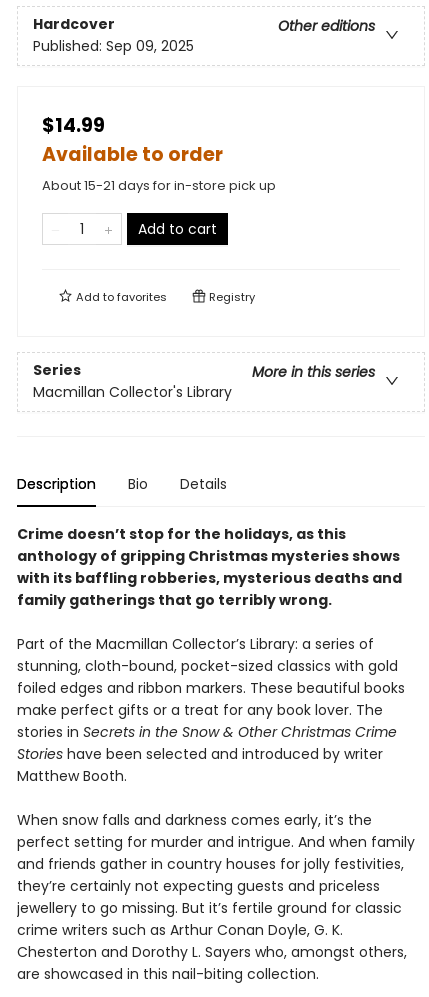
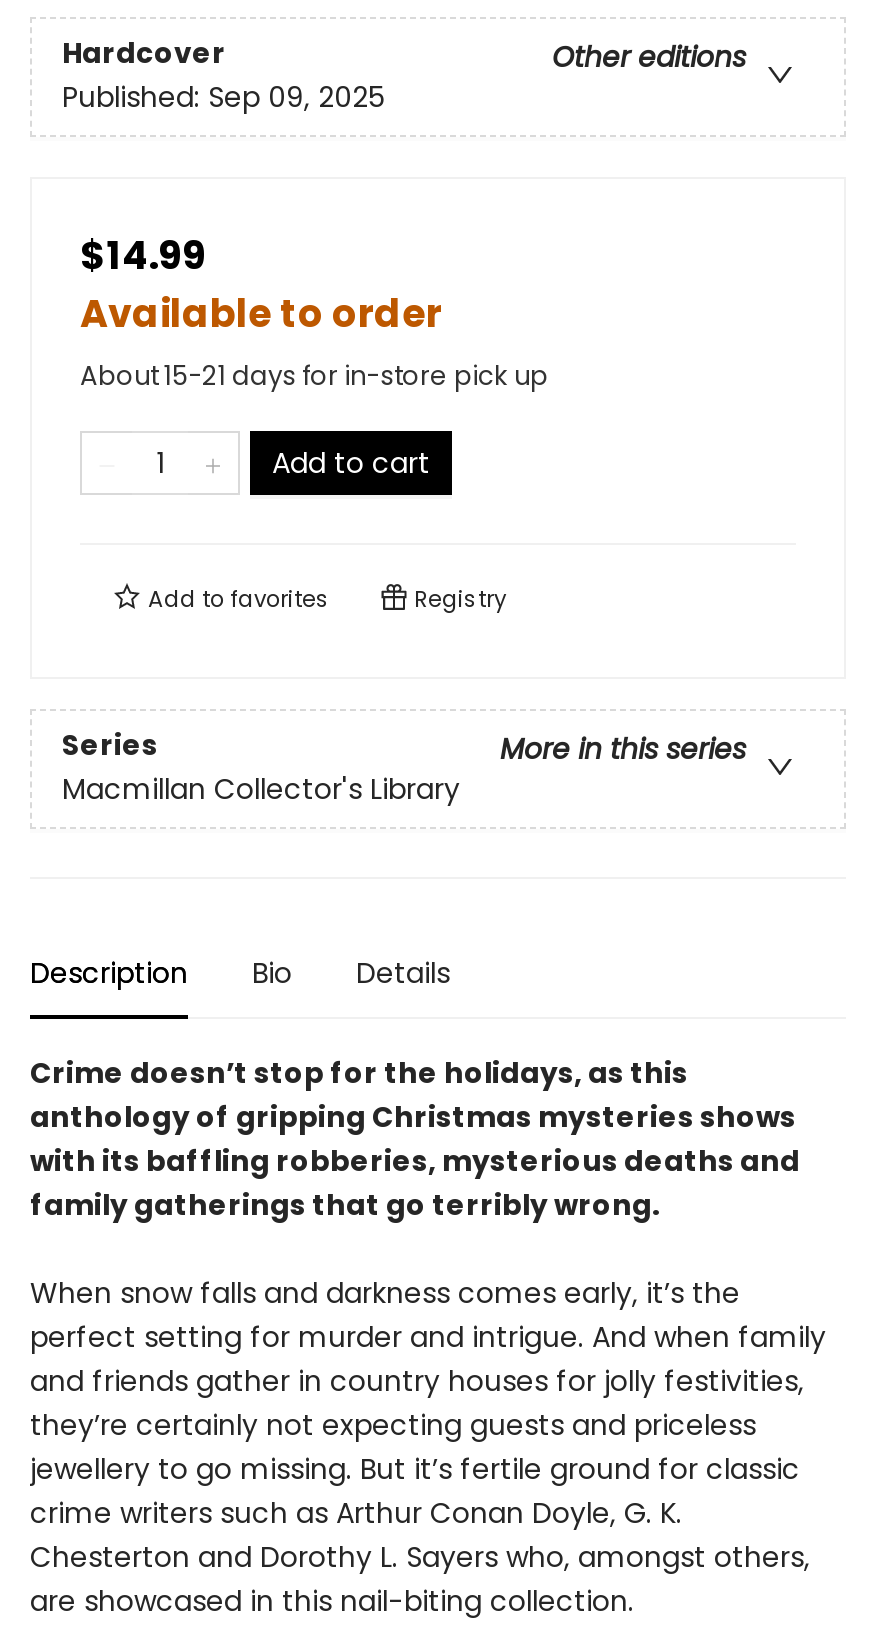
- Part of the Macmillan Collector’s Library: a series of
- stunning, cloth-bound, pocket-sized classics with gold
- foiled edges and ribbon markers. These beautiful books
- make perfect gifts or a treat for any book lover. The
- stories in Secrets in the Snow & Other Christmas Crime
- Stories have been selected and introduced by writer
- Matthew Booth.
